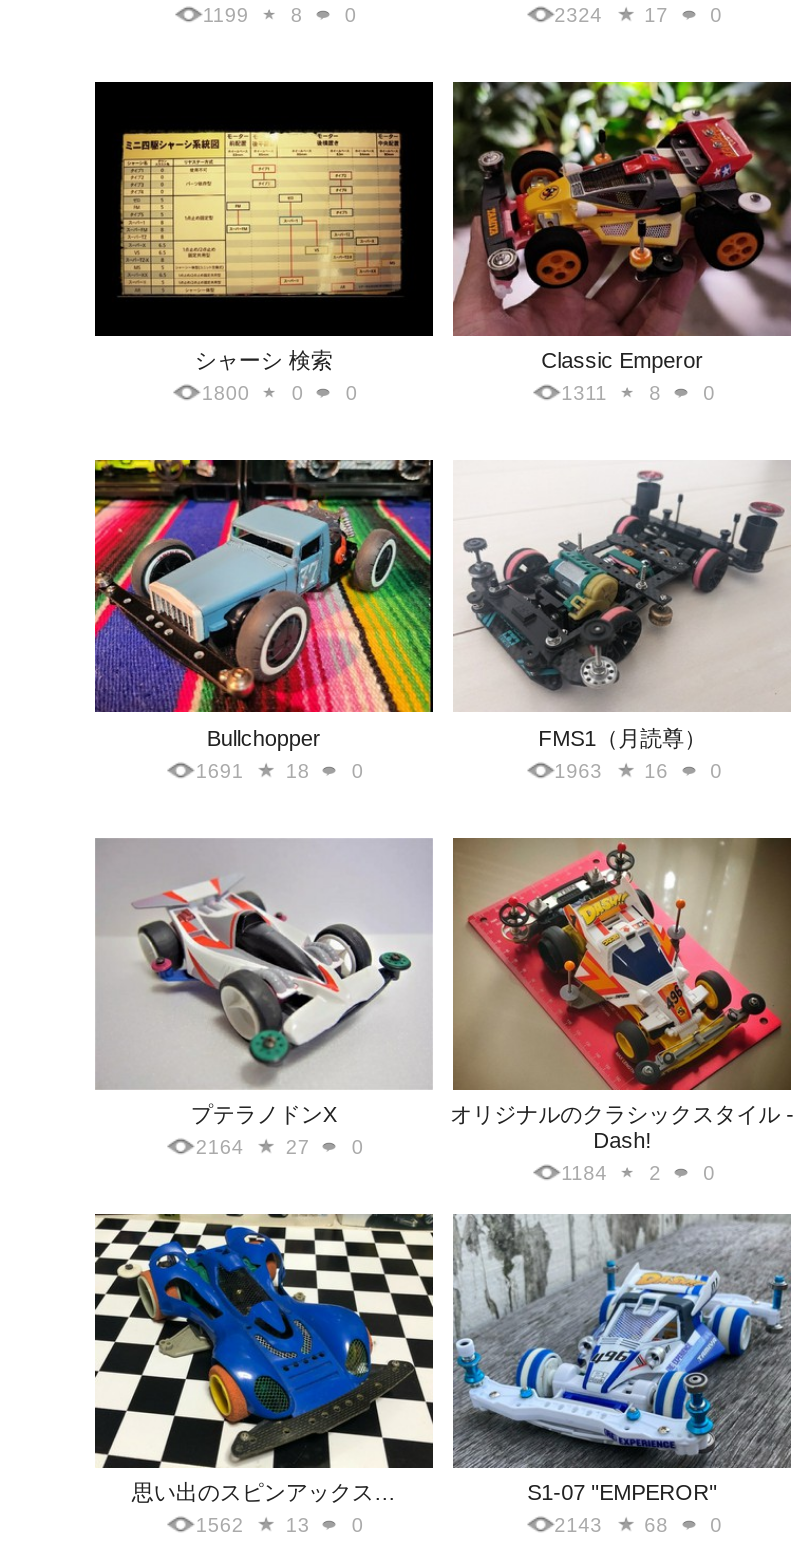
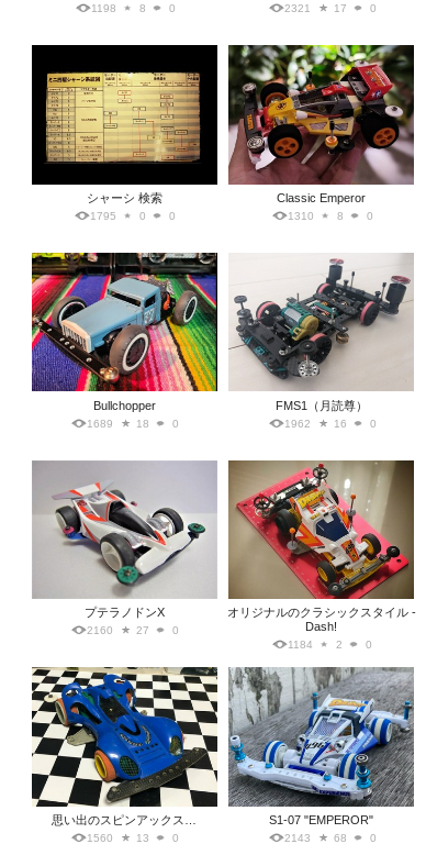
- 1199 8 0
+ 1198 8 0

- 2324 17 0
+ 2321 17 0

- 1800 0 0
+ 1795 0 0

- 1311 8 0
+ 1310 8 0

- 1691 18 0
+ 1689 18 0

- 1963 16 0
+ 1962 16 0

- 2164 27 0
+ 2160 27 0

- 1562 13 0
+ 1560 13 0
